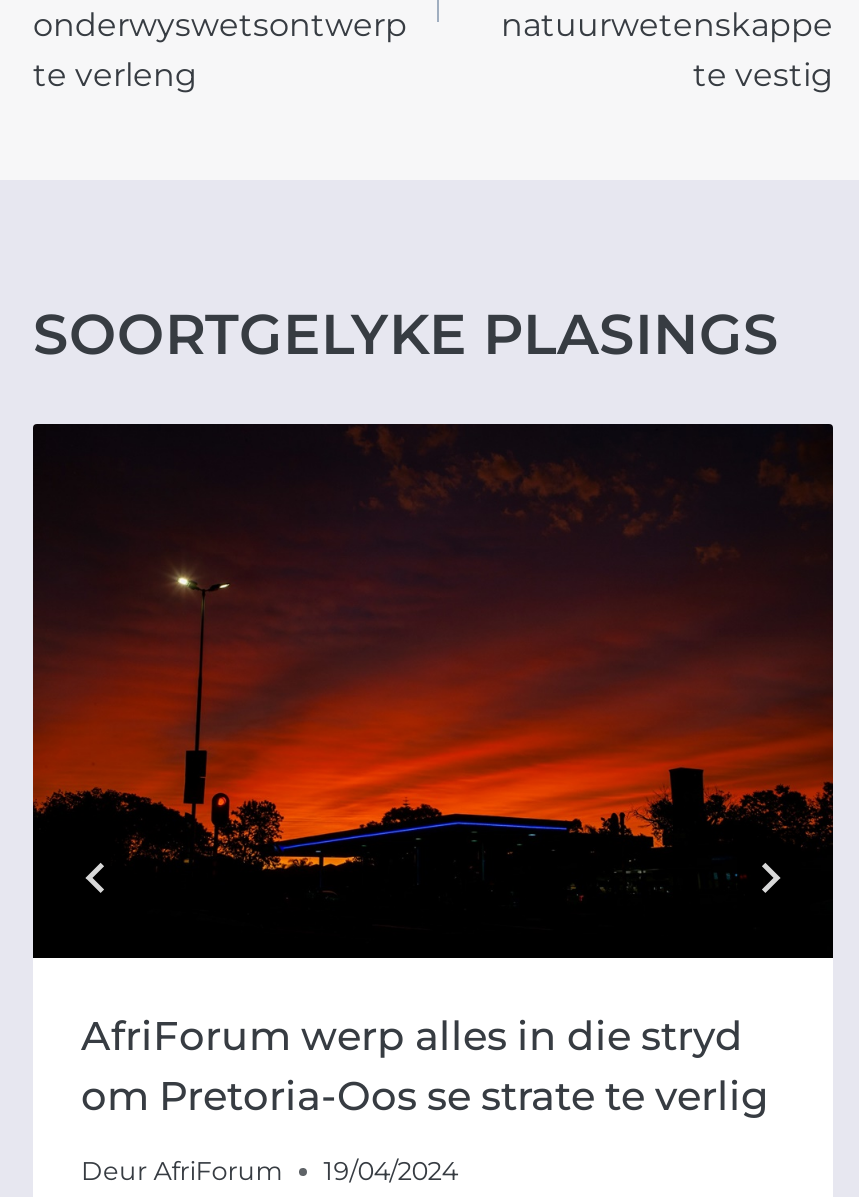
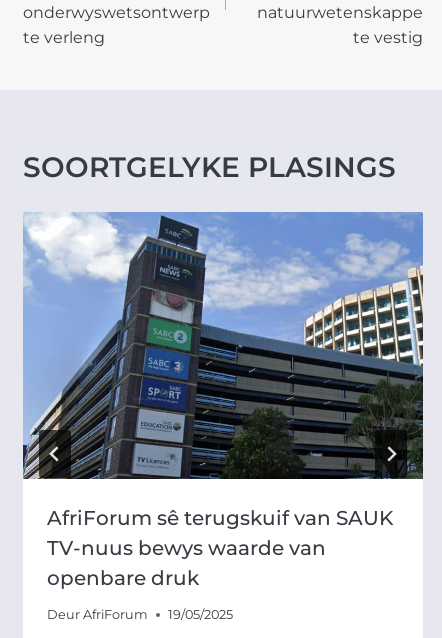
- [image]
- AfriForum werp alles in die stryd
- om Pretoria-Oos se strate te verlig
+ [image]
+ AfriForum sê terugskuif van SAUK
+ TV-nuus bewys waarde van
+ openbare druk

- Deur AfriForum 19/04/2024
+ Deur AfriForum 19/05/2025
